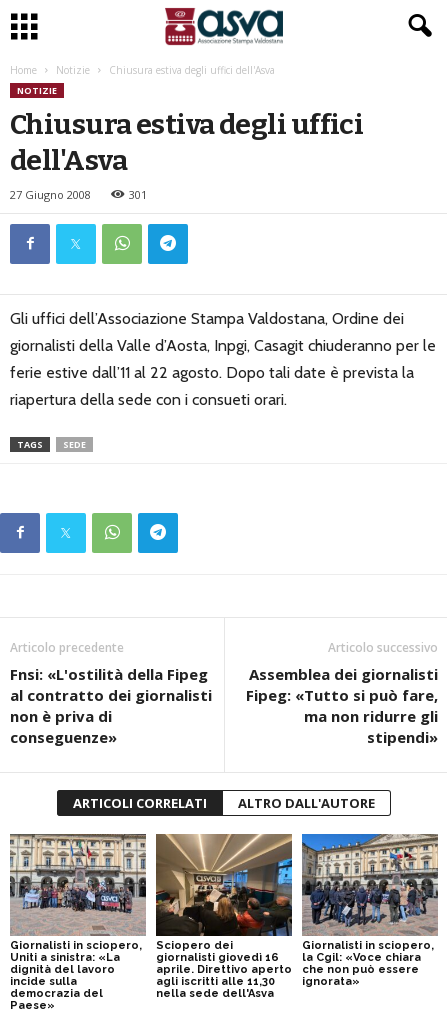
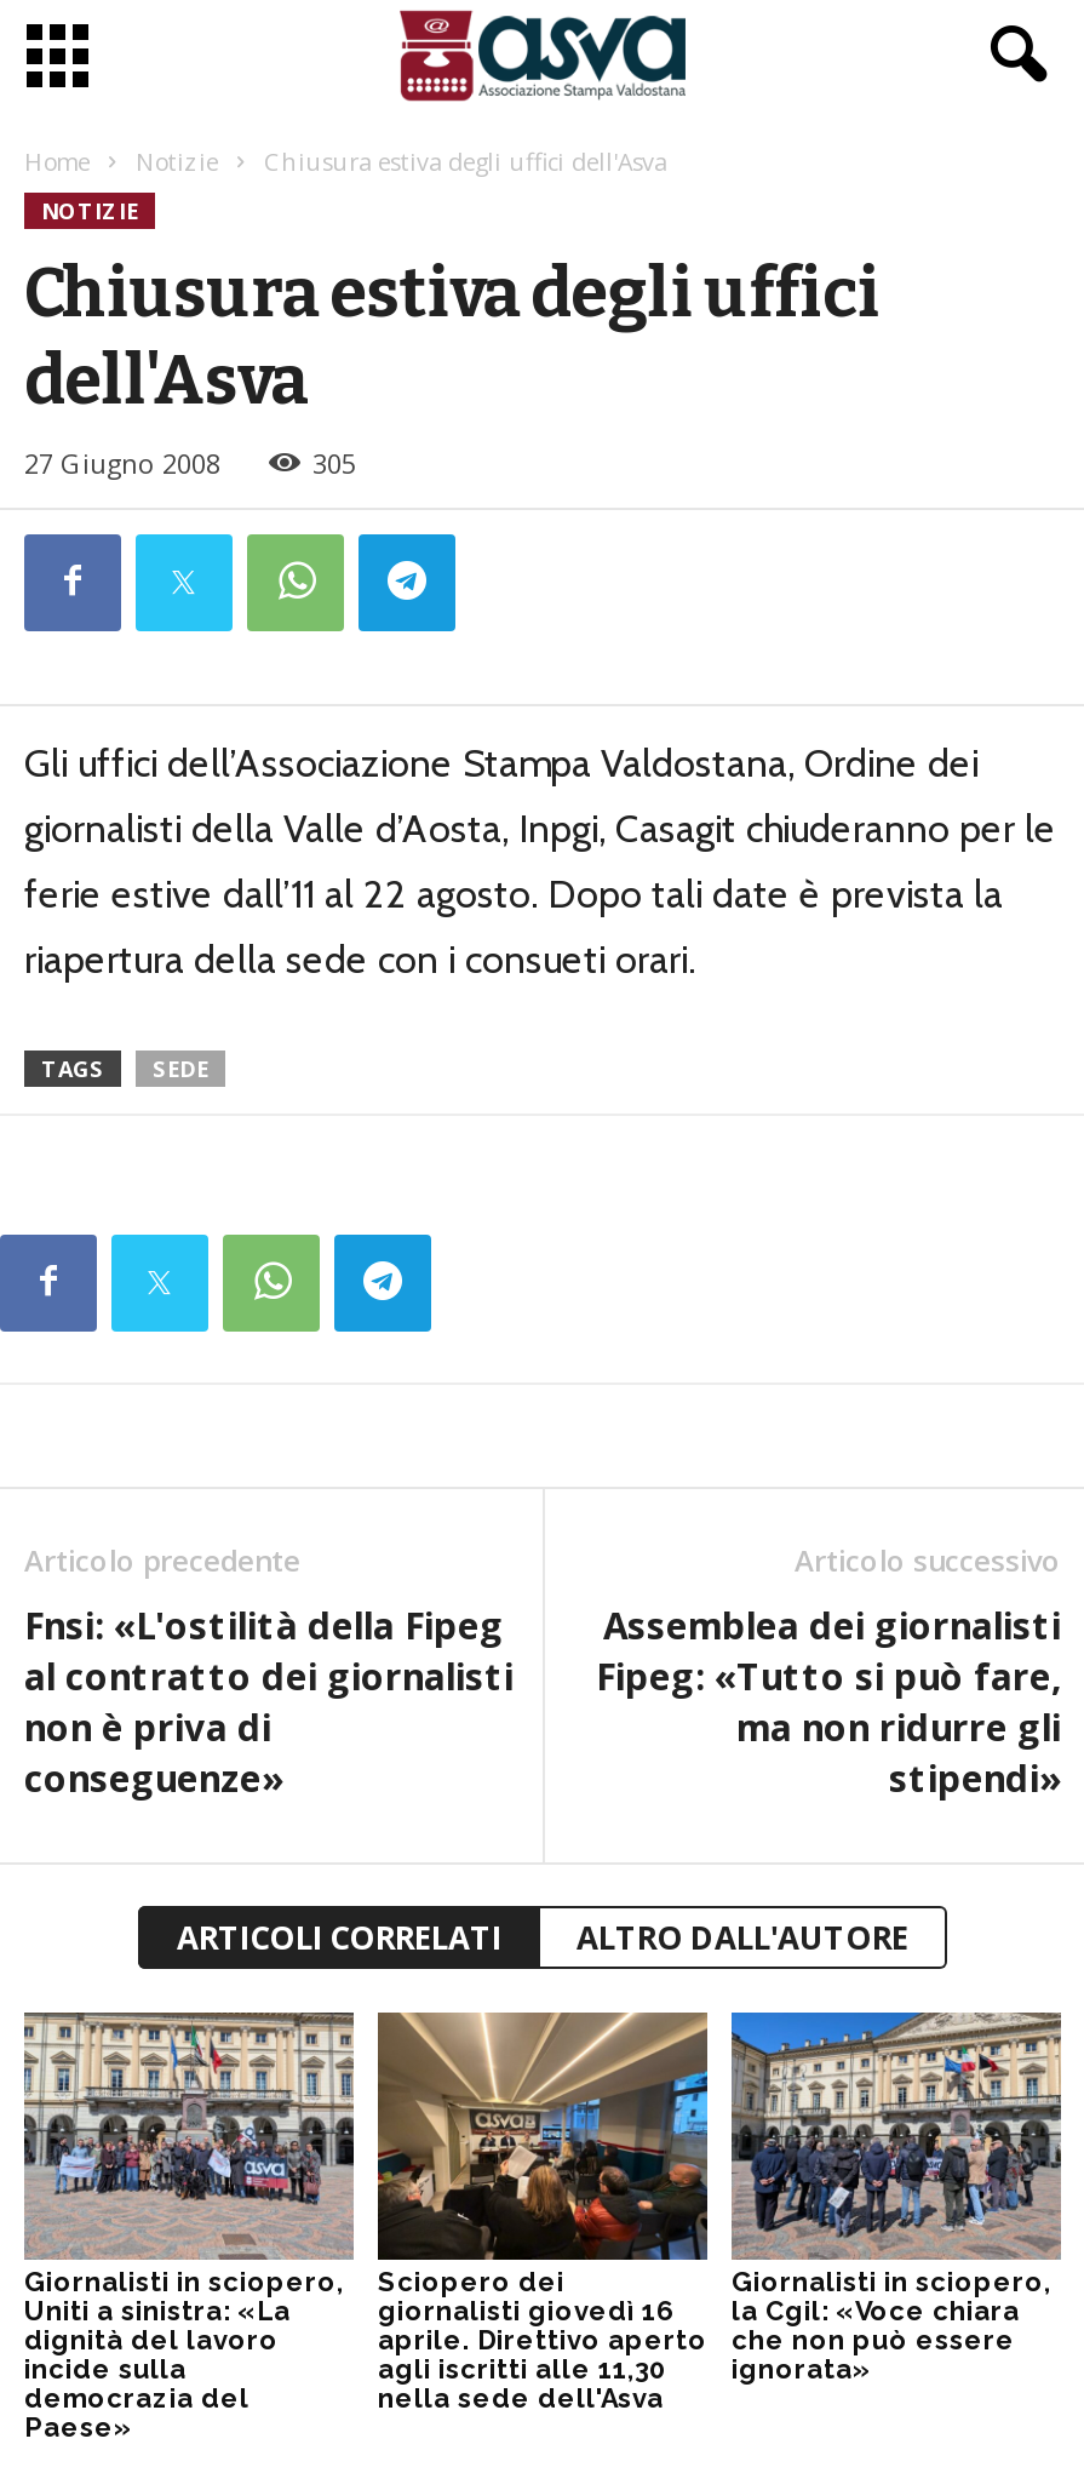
- 301
+ 305
